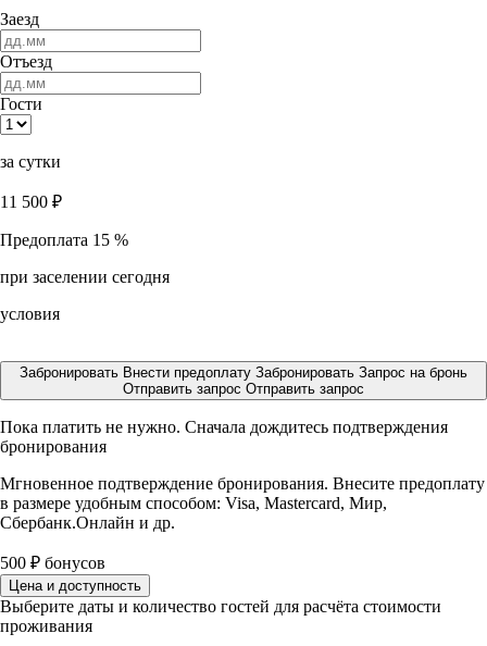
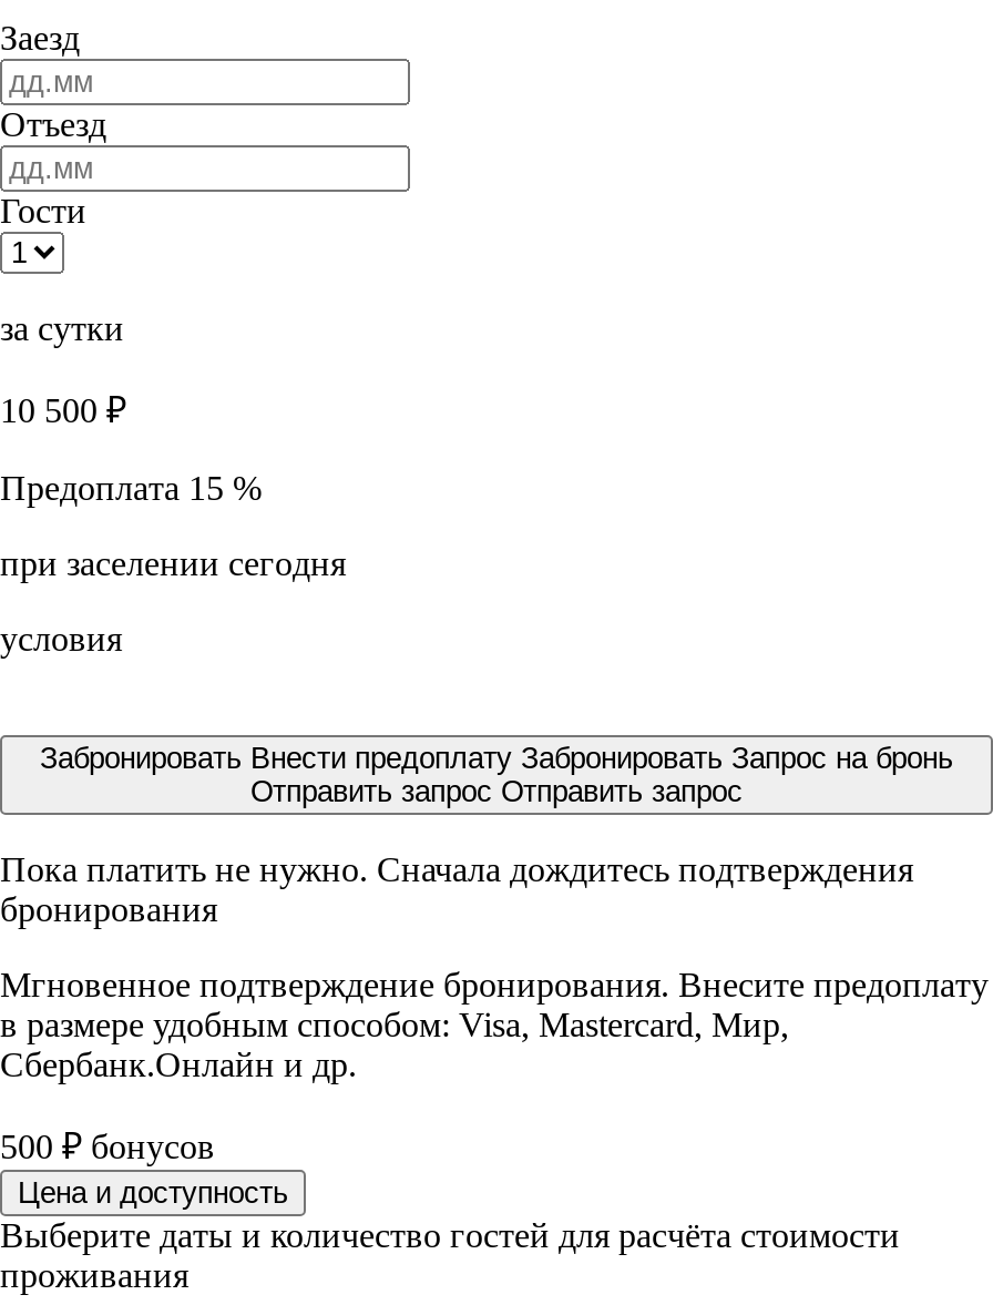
- 11 500 ₽
+ 10 500 ₽
